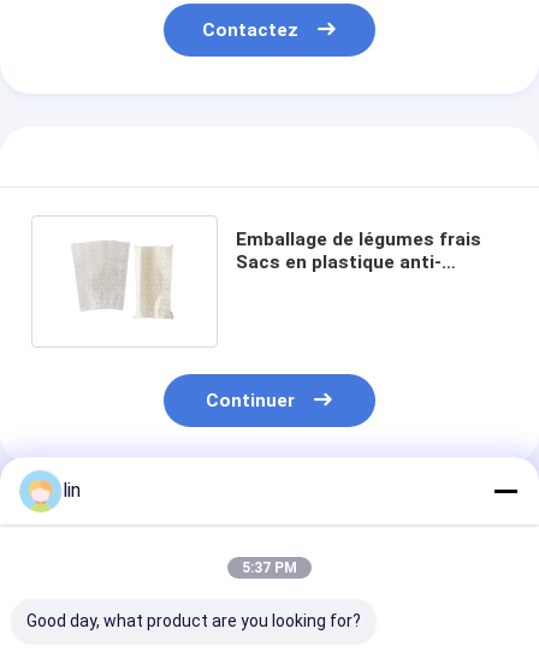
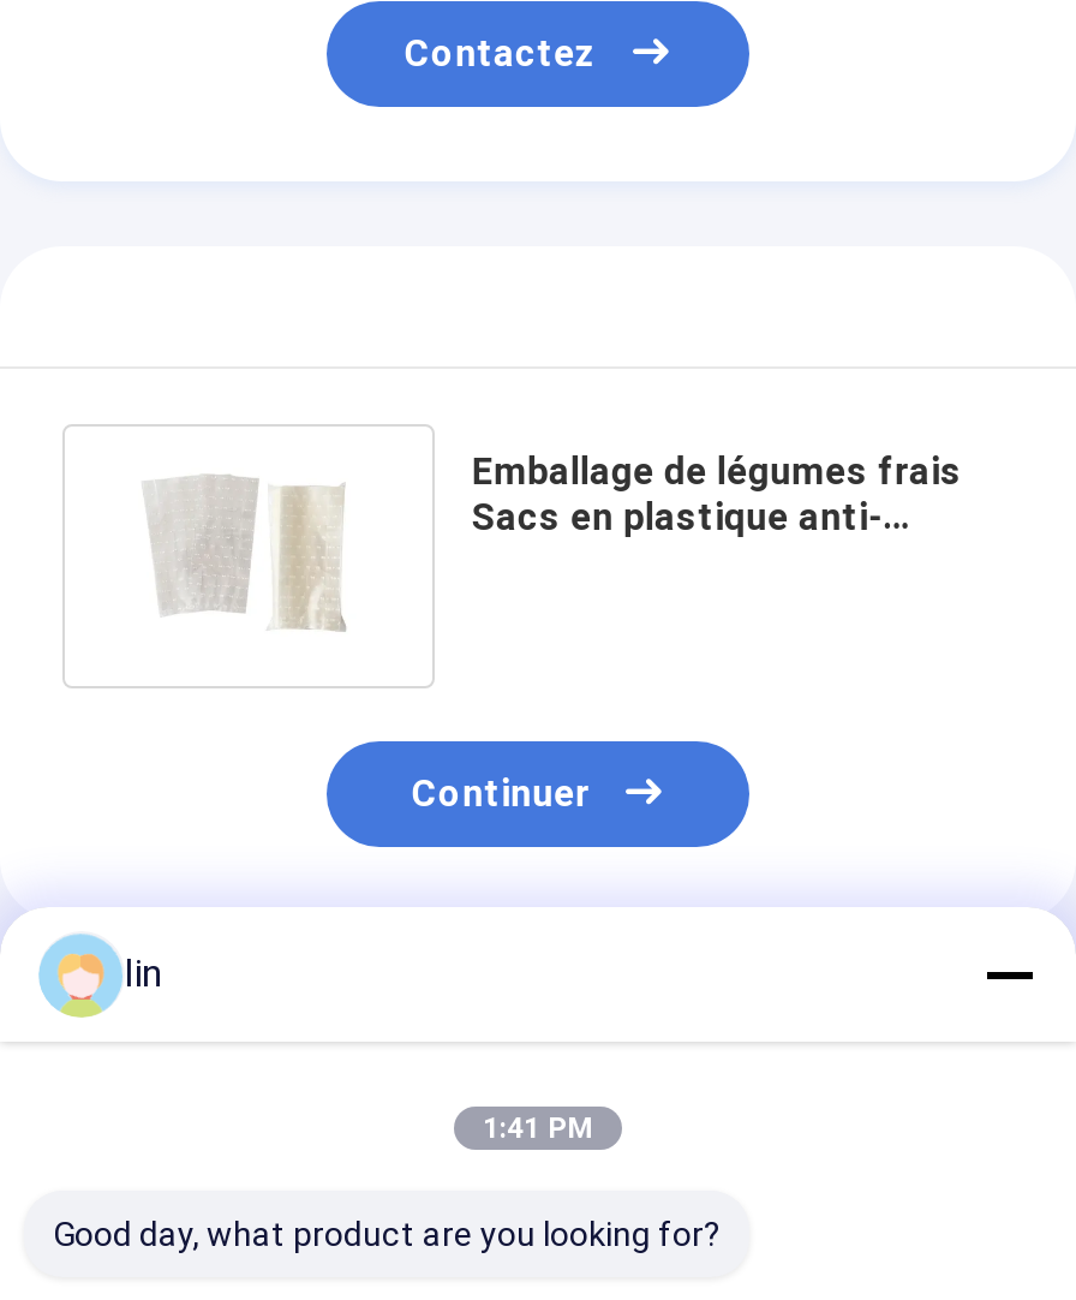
- 5:37 PM
+ 1:41 PM
